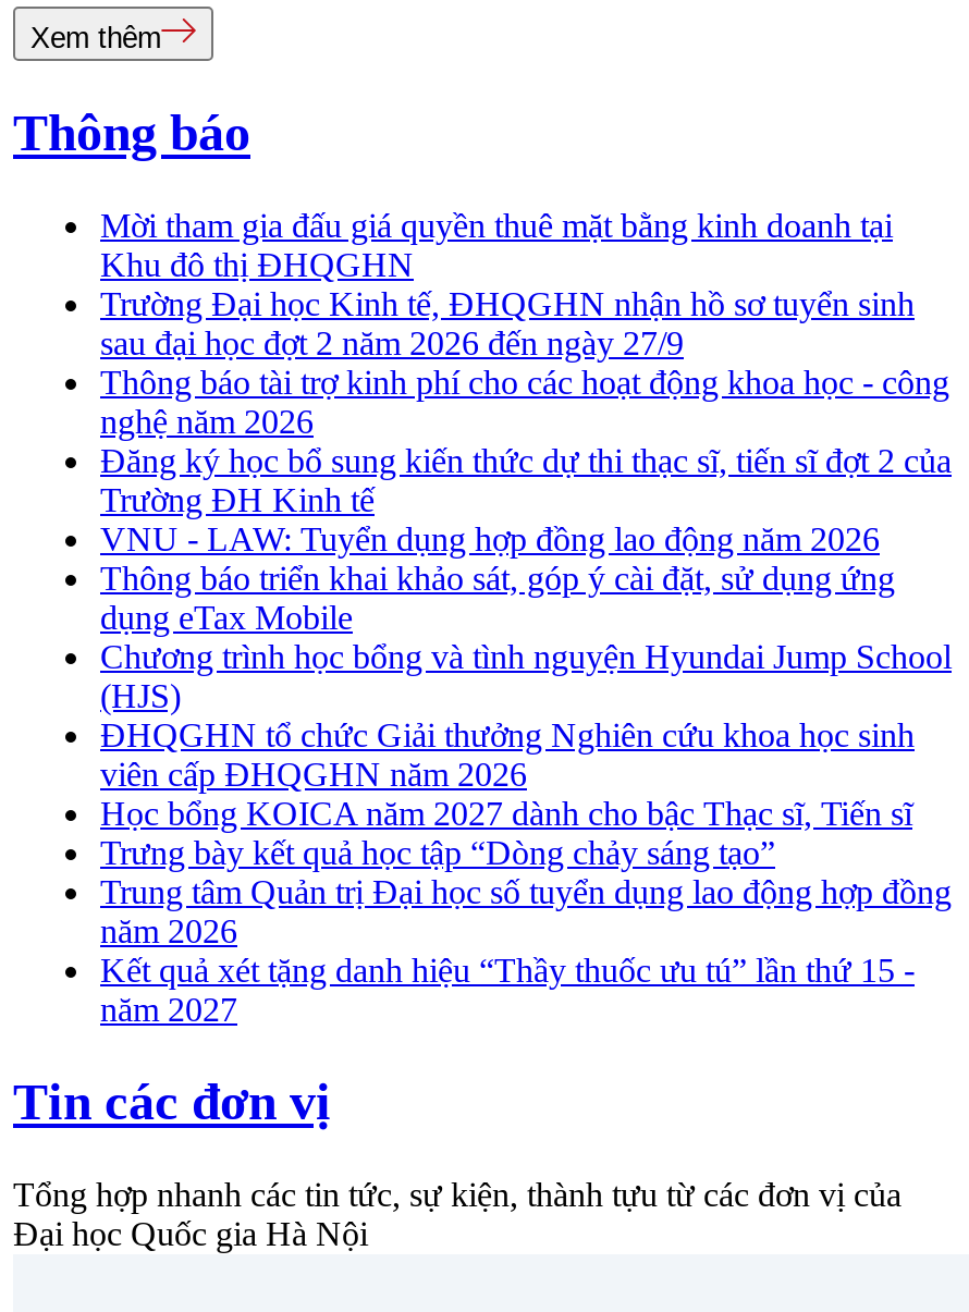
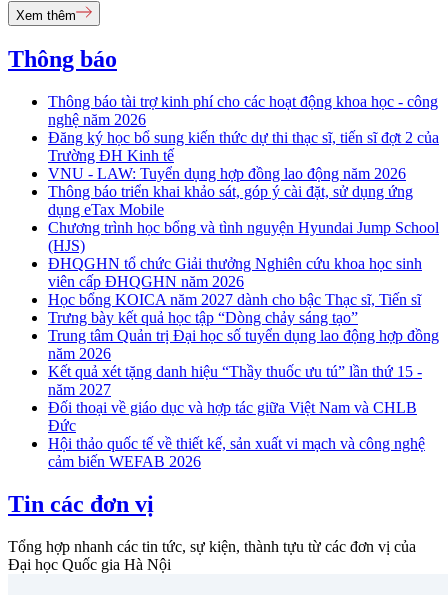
- Mời tham gia đấu giá quyền thuê mặt bằng kinh doanh tại
- Khu đô thị ĐHQGHN
- Trường Đại học Kinh tế, ĐHQGHN nhận hồ sơ tuyển sinh
- sau đại học đợt 2 năm 2026 đến ngày 27/9

moved up: Thông báo tài trợ kinh phí cho các hoạt động khoa học - công | nghệ năm 2026 | Đăng ký học bổ sung kiến thức dự thi thạc sĩ, tiến sĩ đợt 2 của | ... | Kết quả xét tặng danh hiệu “Thầy thuốc ưu tú” lần thứ 15 - | năm 2027

+ Đối thoại về giáo dục và hợp tác giữa Việt Nam và CHLB
+ Đức
+ Hội thảo quốc tế về thiết kế, sản xuất vi mạch và công nghệ
+ cảm biến WEFAB 2026
